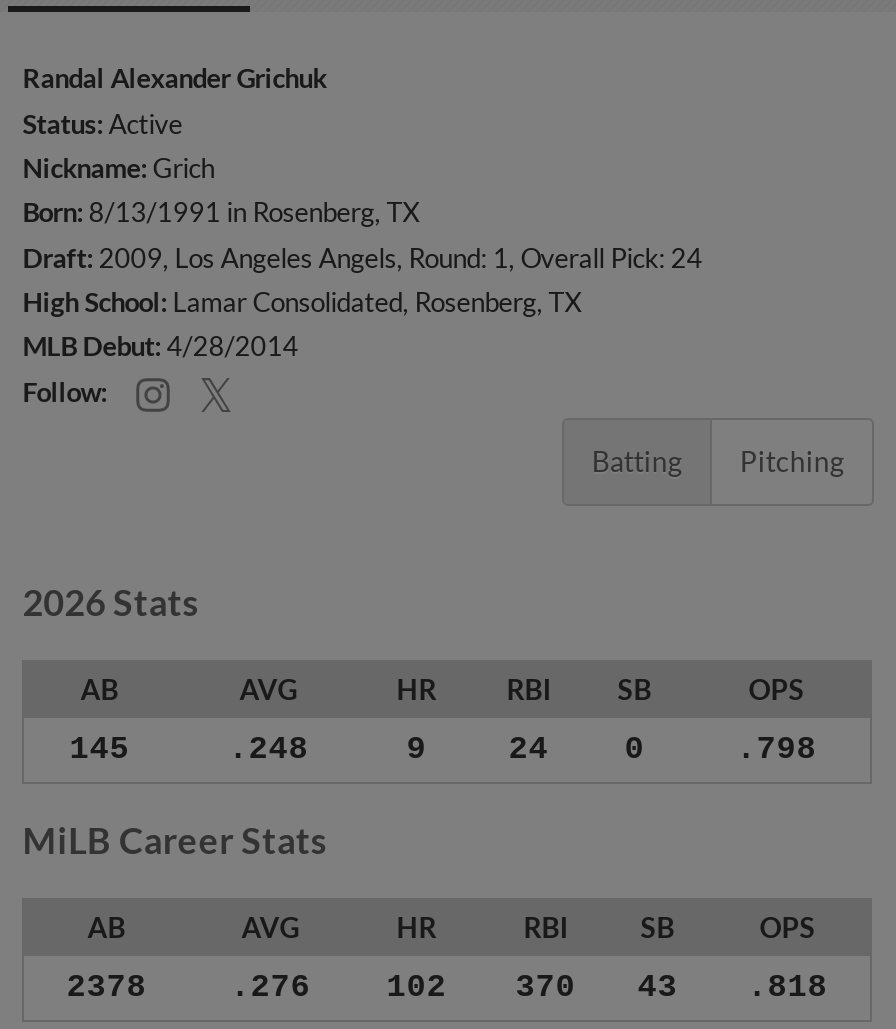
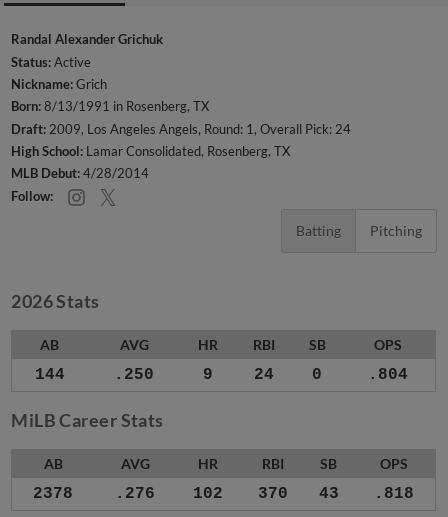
- 145
+ 144

- .248
+ .250

- .798
+ .804
